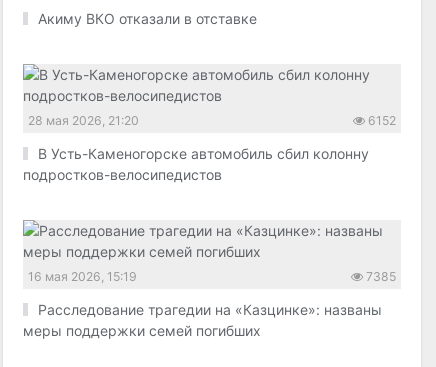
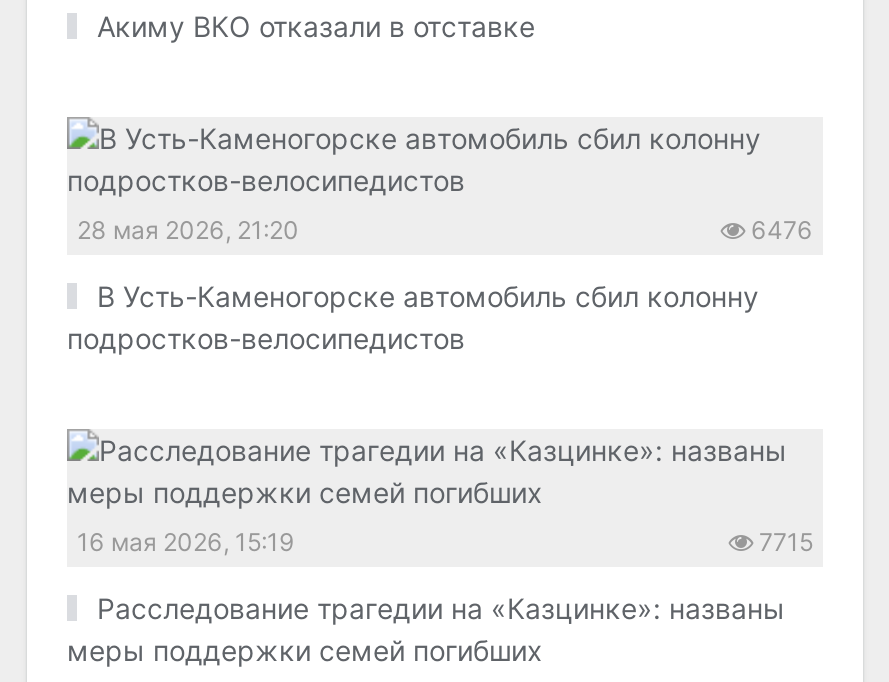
- 6152
+ 6476

- 7385
+ 7715
